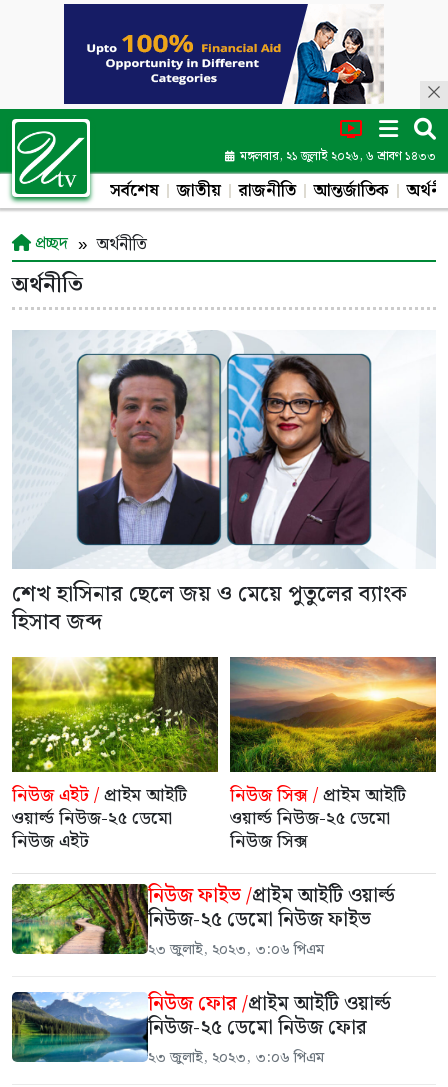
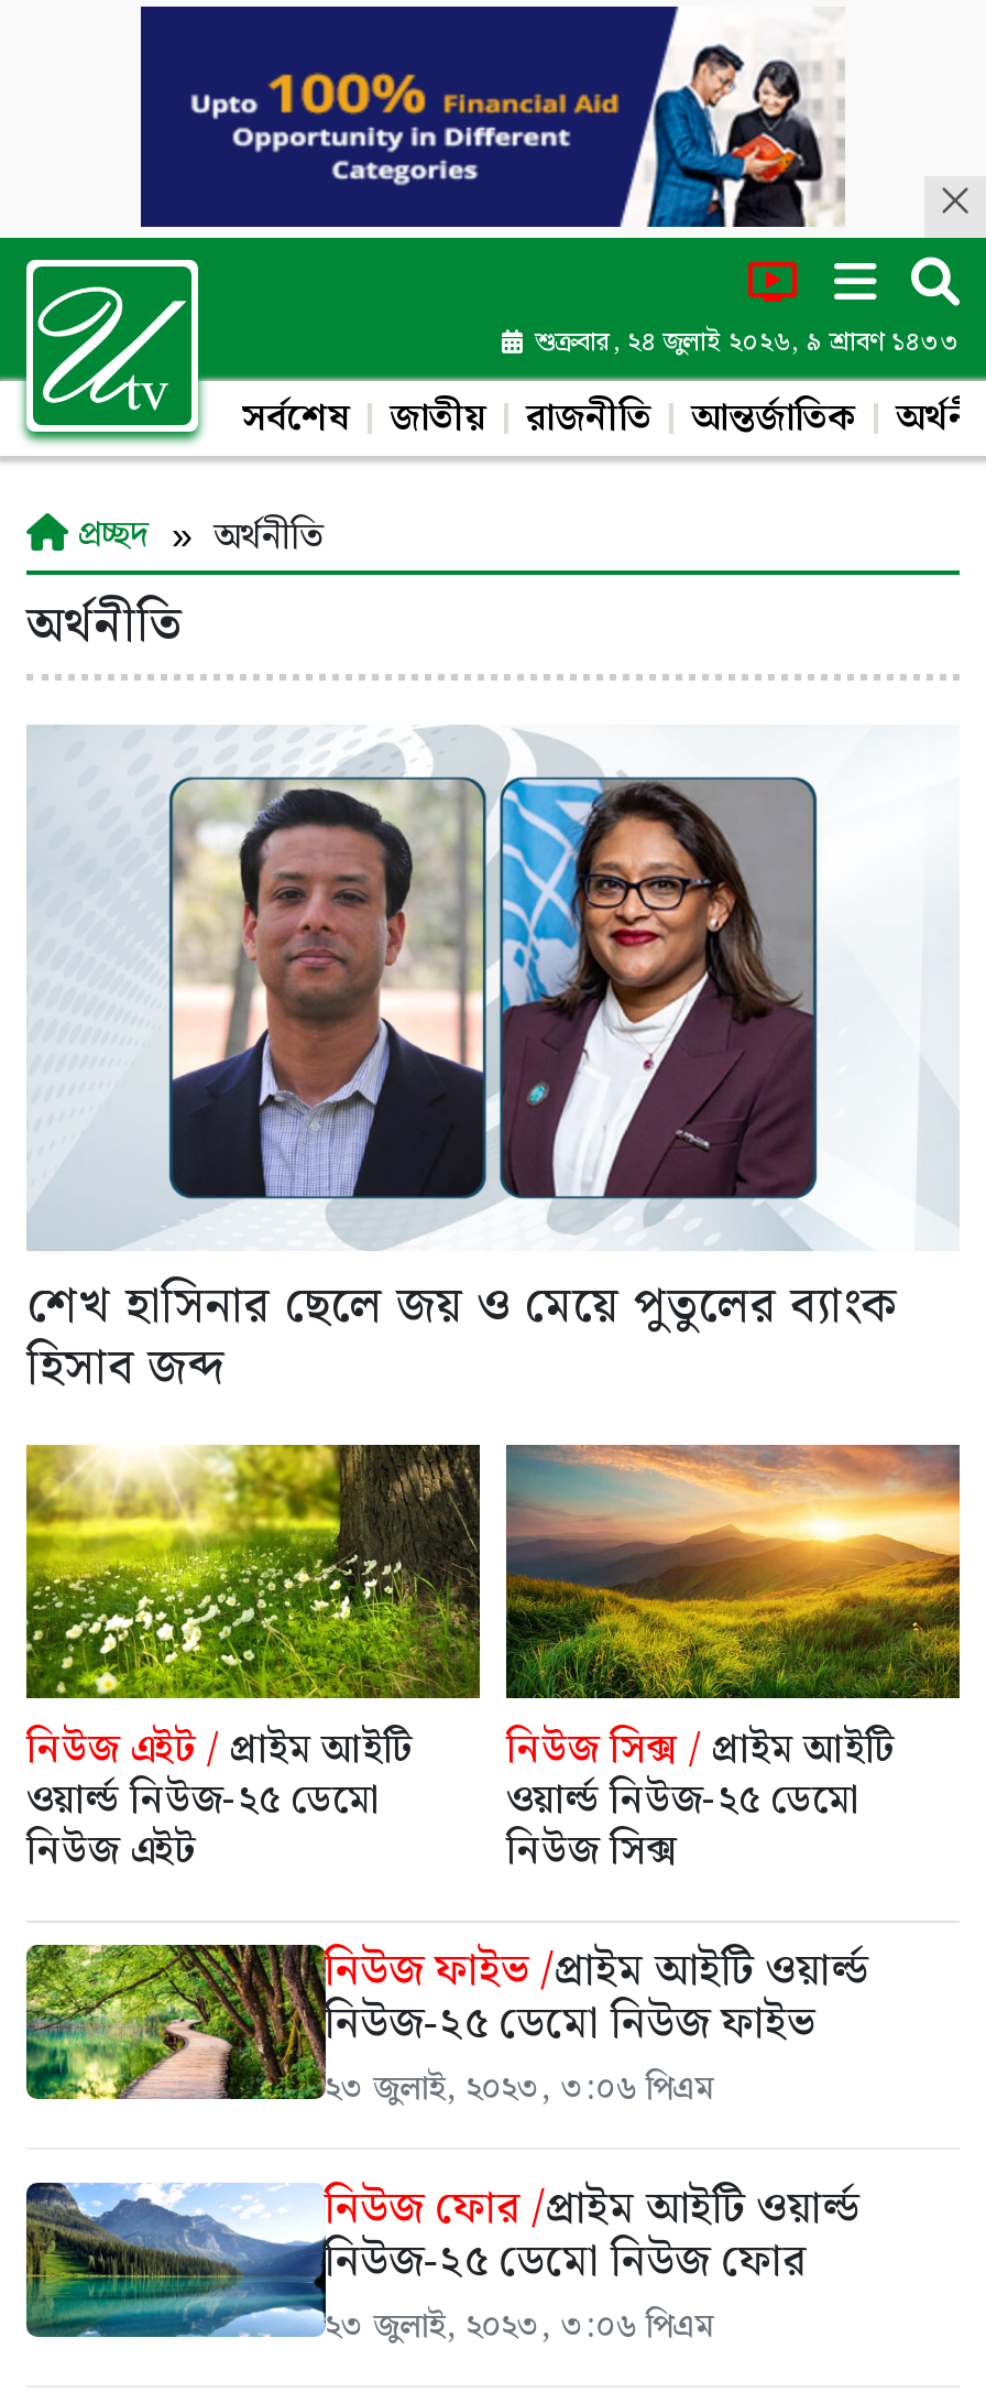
- মঙ্গলবার, ২১ জুলাই ২০২৬, ৬ শ্রাবণ ১৪৩৩
+ শুক্রবার, ২৪ জুলাই ২০২৬, ৯ শ্রাবণ ১৪৩৩
